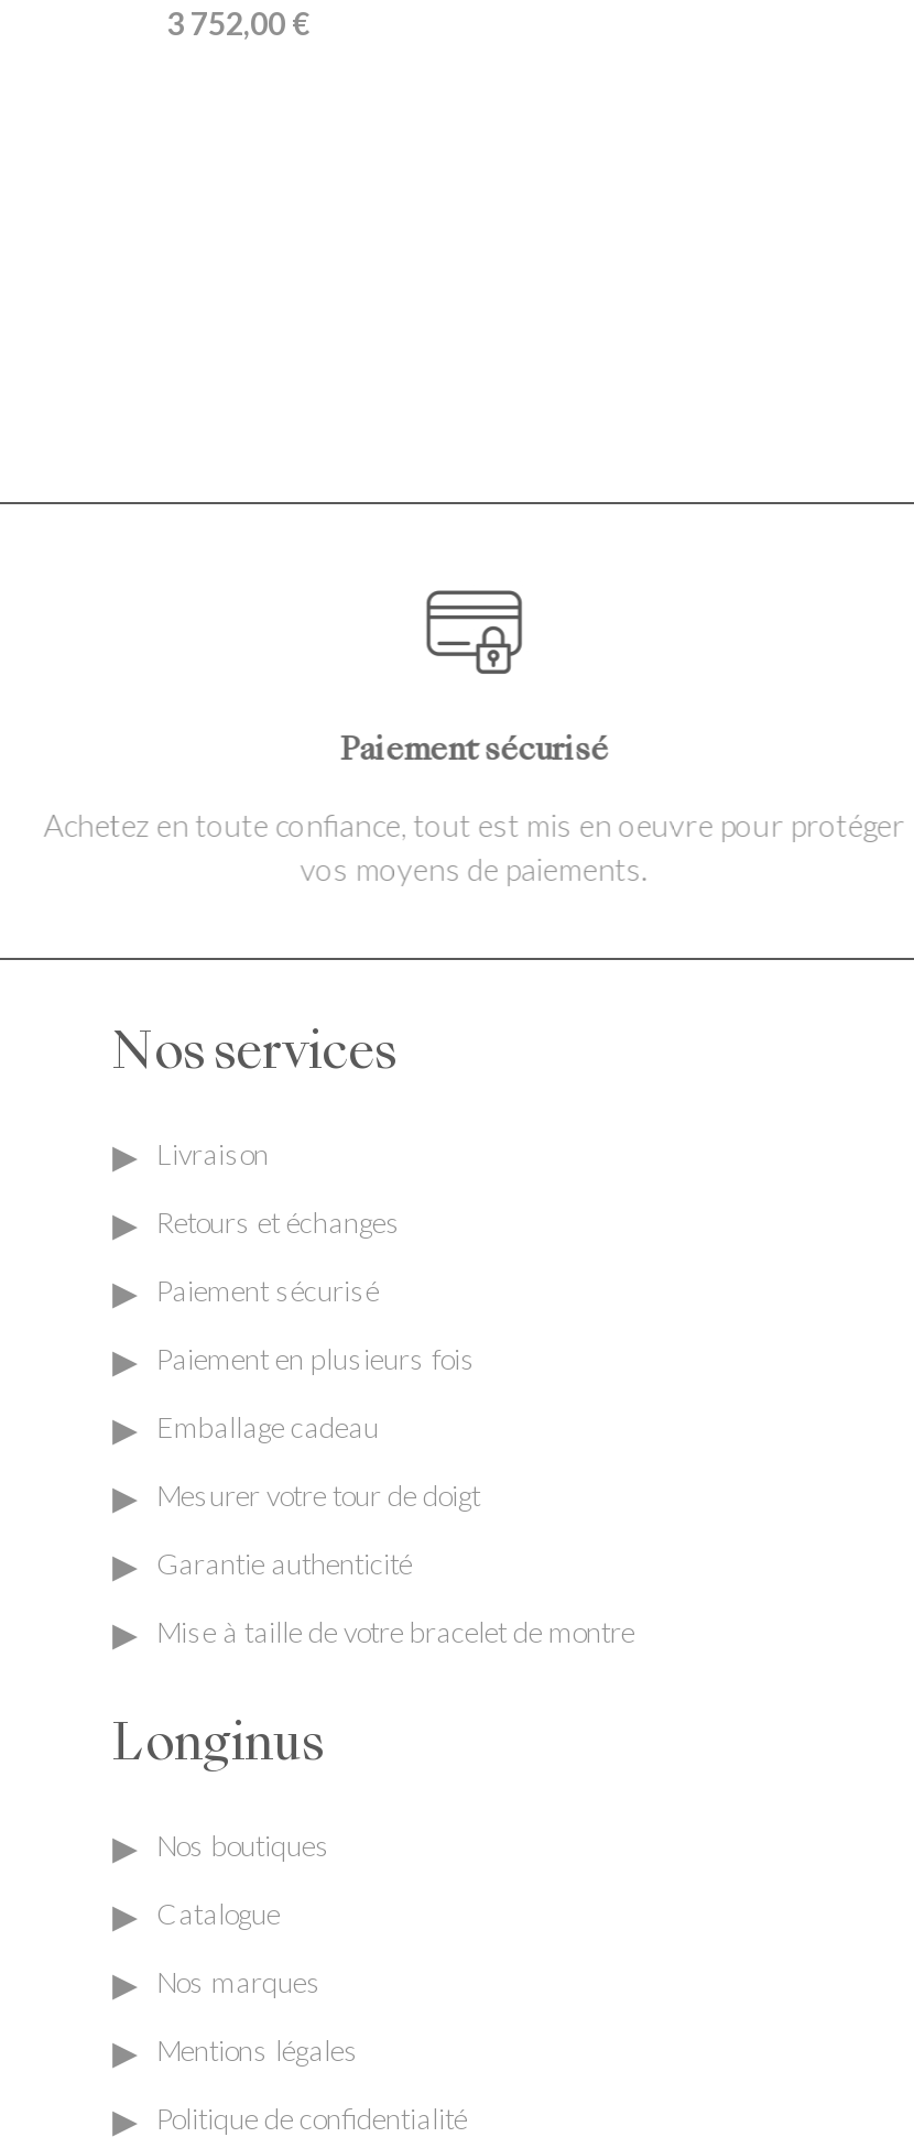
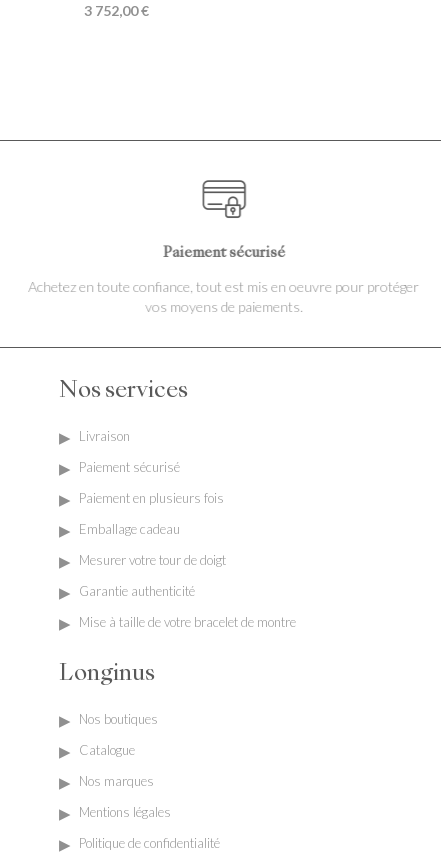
- Retours et échanges
